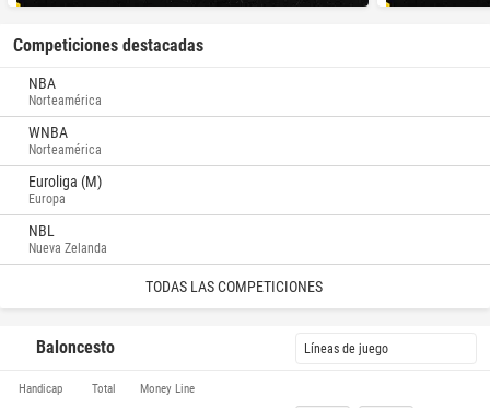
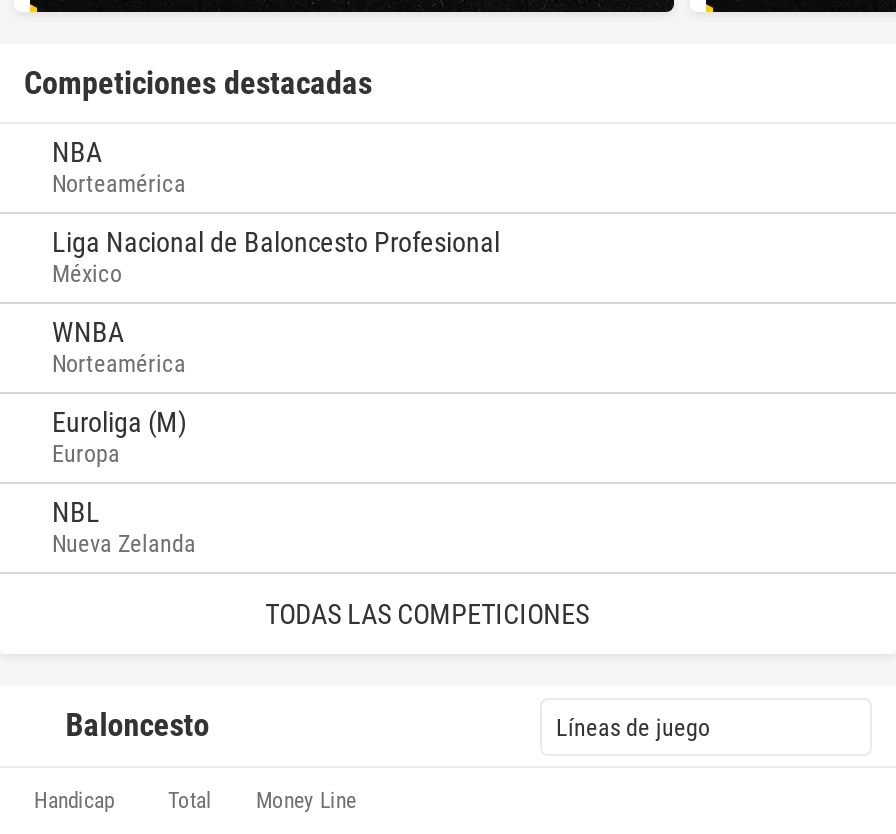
+ Liga Nacional de Baloncesto Profesional
+ México
